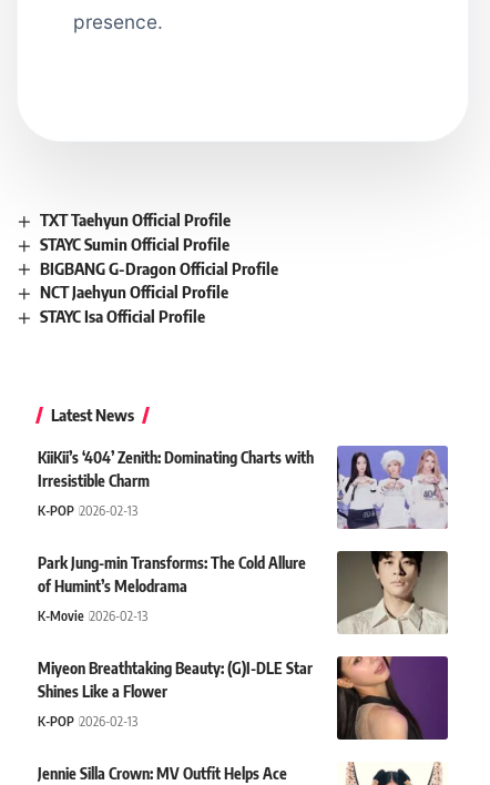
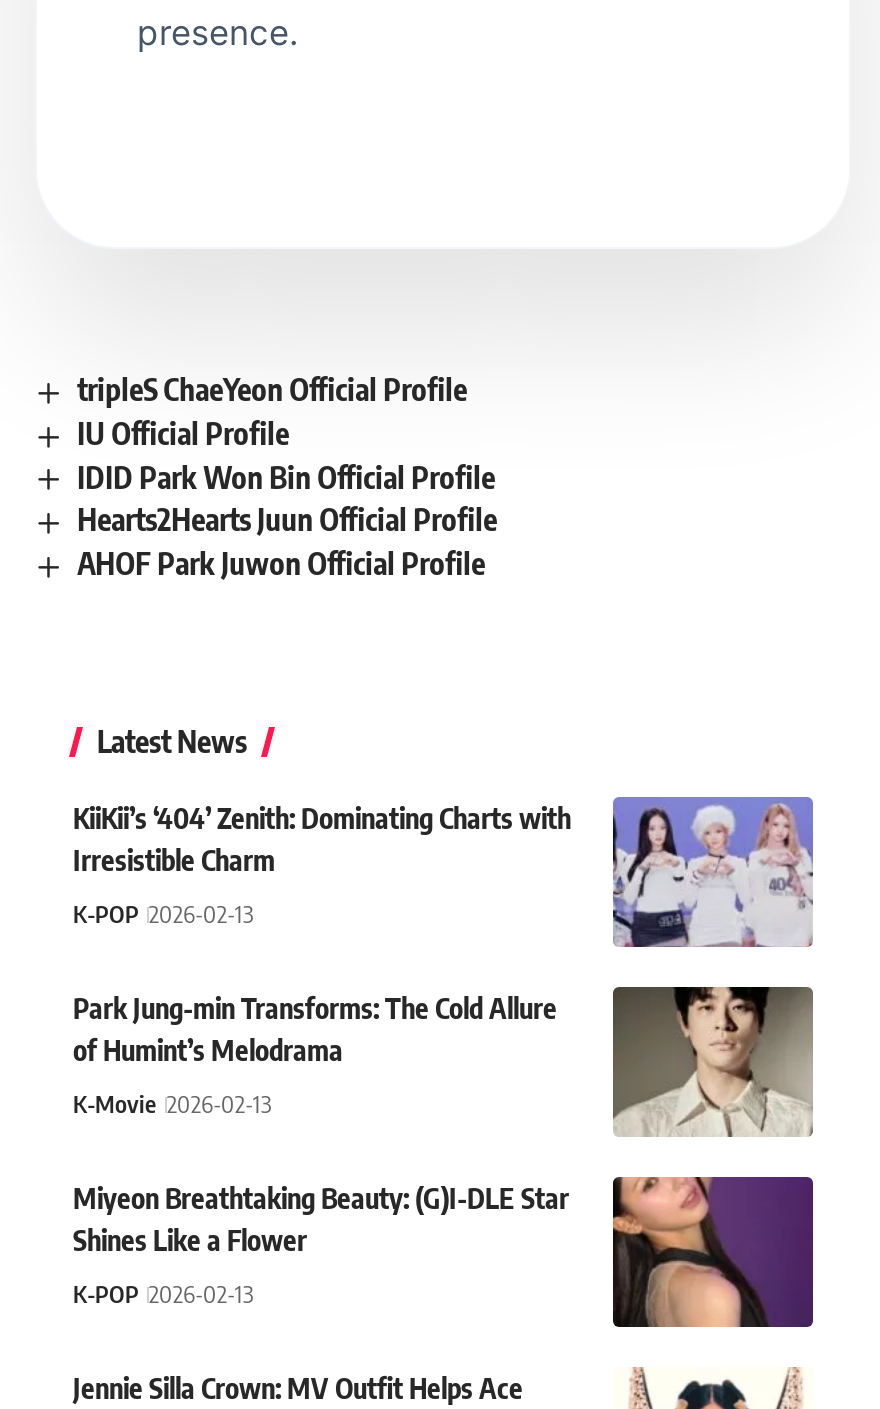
- TXT Taehyun Official Profile
- STAYC Sumin Official Profile
- BIGBANG G-Dragon Official Profile
- NCT Jaehyun Official Profile
- STAYC Isa Official Profile
+ tripleS ChaeYeon Official Profile
+ IU Official Profile
+ IDID Park Won Bin Official Profile
+ Hearts2Hearts Juun Official Profile
+ AHOF Park Juwon Official Profile
